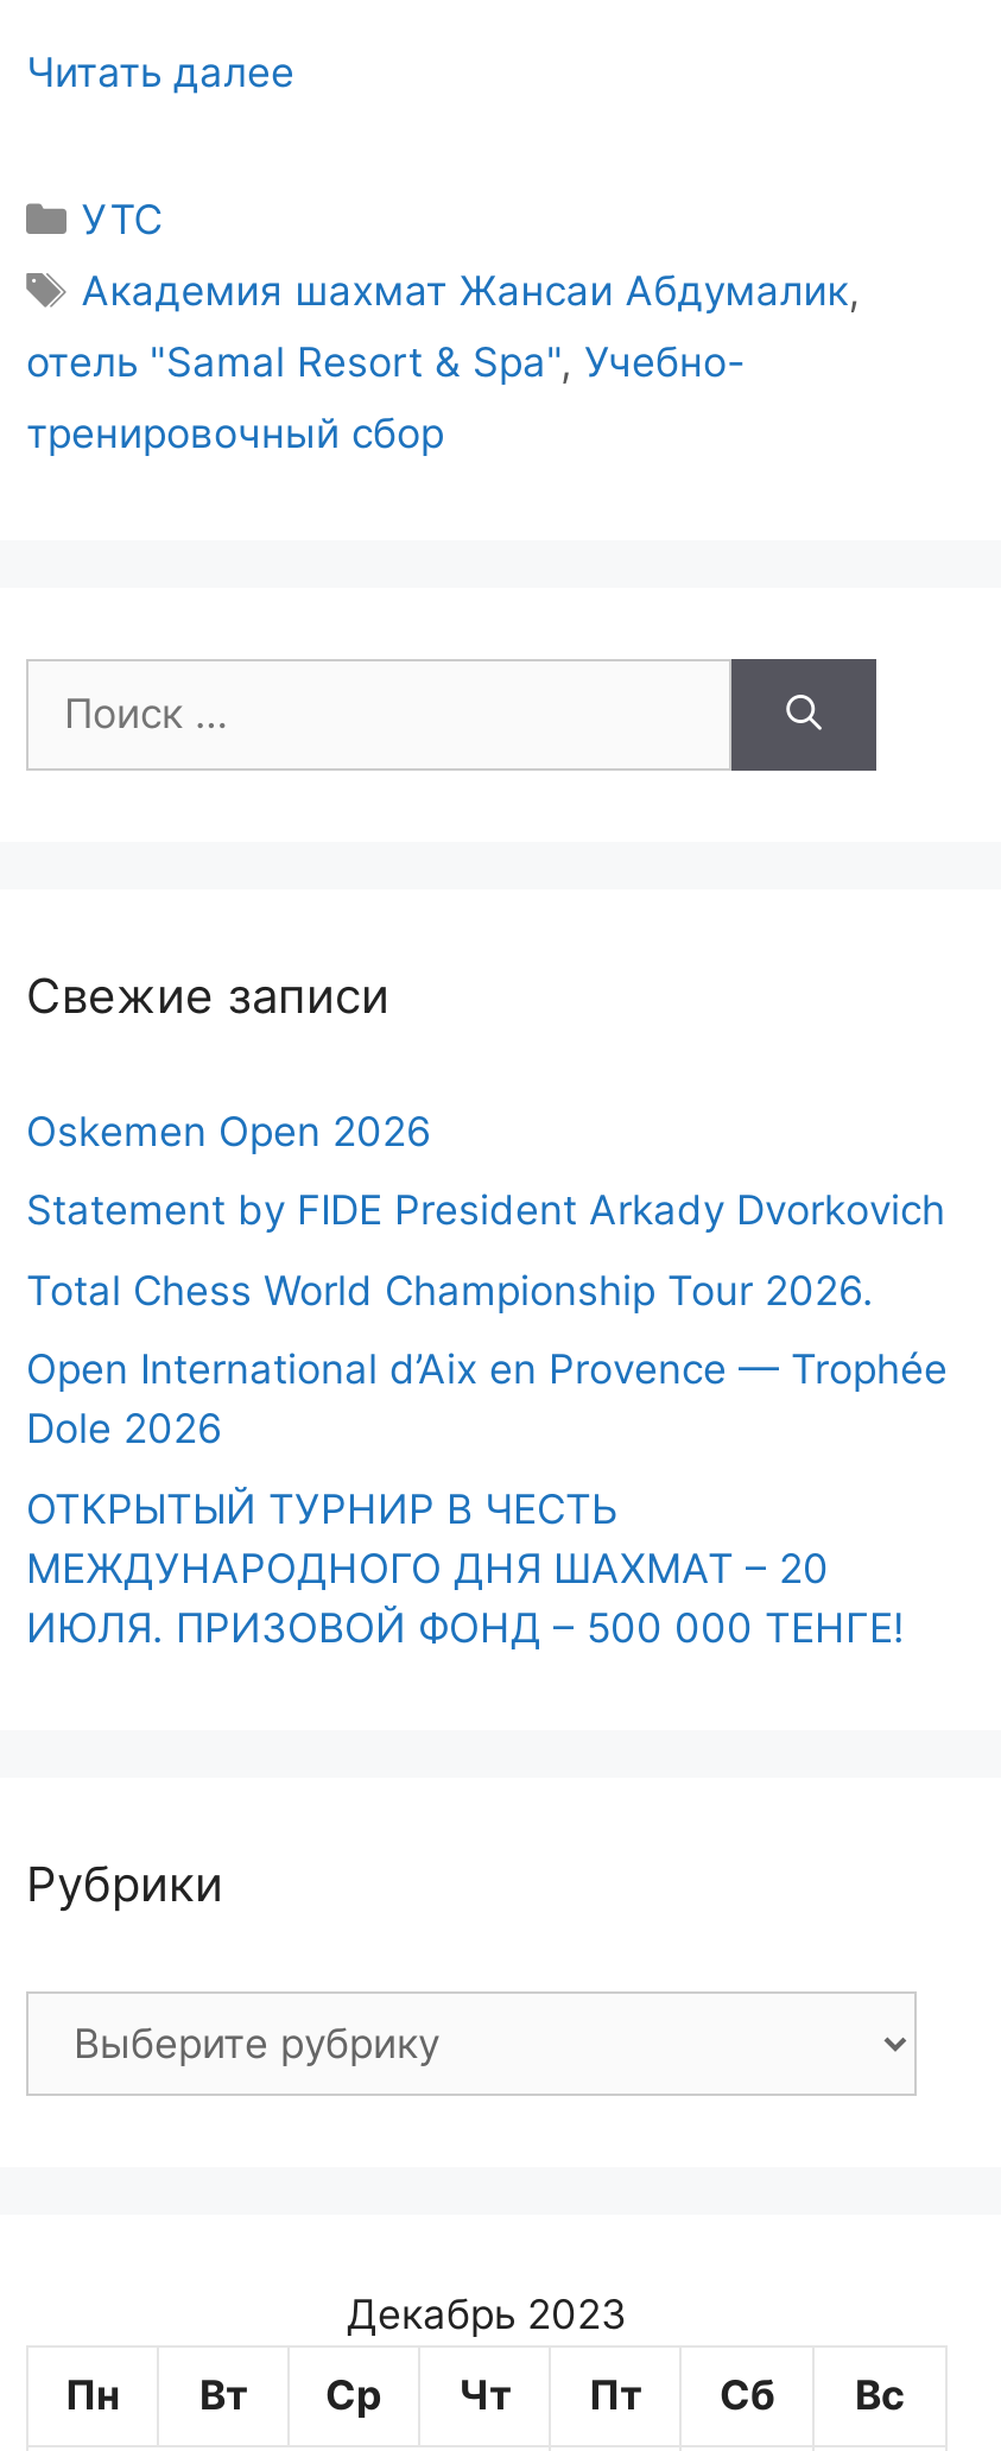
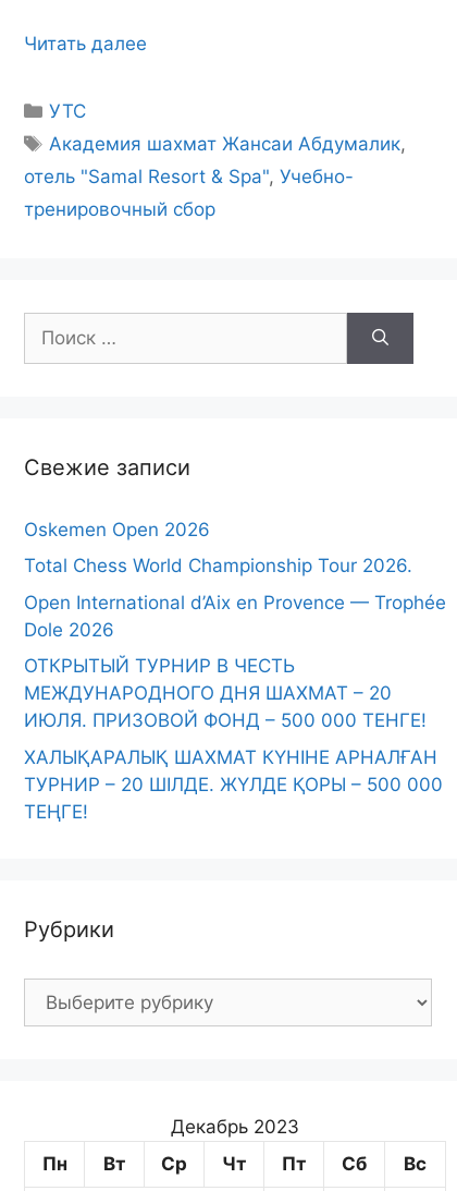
- Statement by FIDE President Arkady Dvorkovich

moved up: Total Chess World Championship Tour 2026. | Open International d’Aix en Provence — Trophée | Dole 2026 | ОТКРЫТЫЙ ТУРНИР В ЧЕСТЬ | МЕЖДУНАРОДНОГО ДНЯ ШАХМАТ – 20 | ИЮЛЯ. ПРИЗОВОЙ ФОНД – 500 000 ТЕНГЕ!

+ ХАЛЫҚАРАЛЫҚ ШАХМАТ КҮНІНЕ АРНАЛҒАН
+ ТУРНИР – 20 ШІЛДЕ. ЖҮЛДЕ ҚОРЫ – 500 000
+ ТЕҢГЕ!
